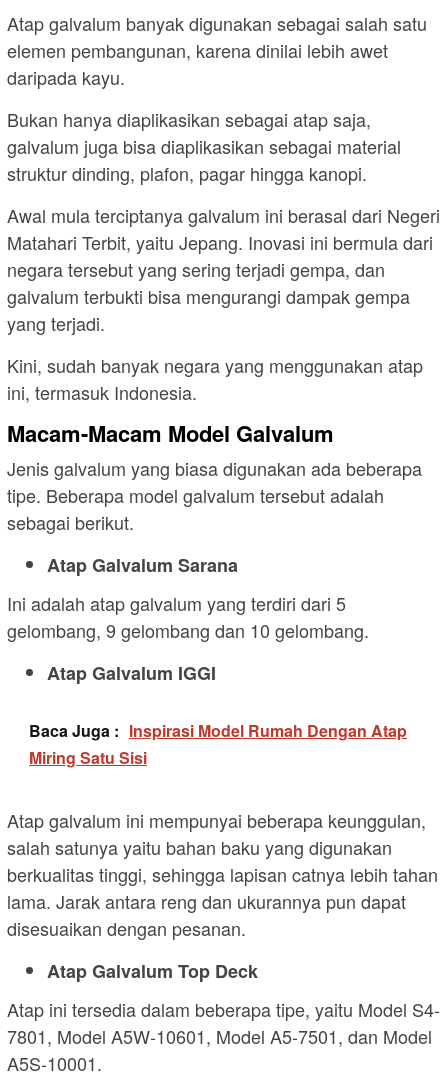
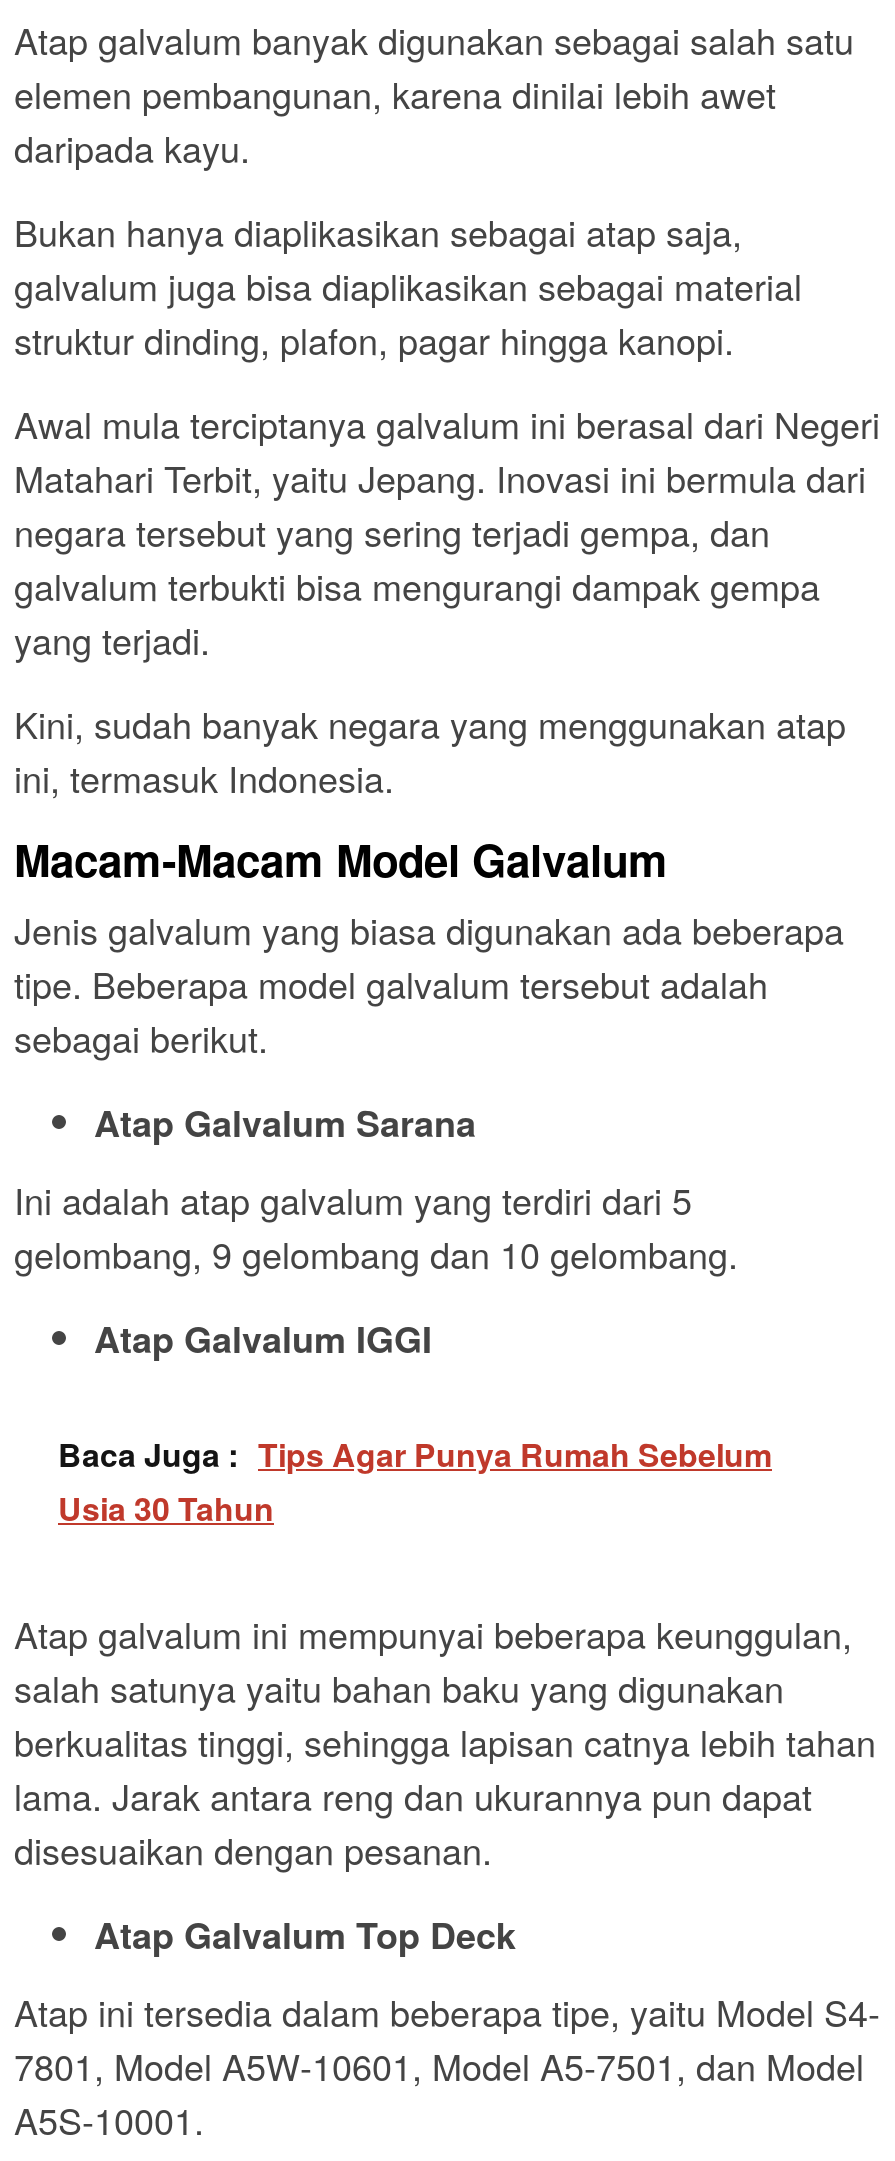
- Baca Juga : Inspirasi Model Rumah Dengan Atap
- Miring Satu Sisi
+ Baca Juga : Tips Agar Punya Rumah Sebelum
+ Usia 30 Tahun
